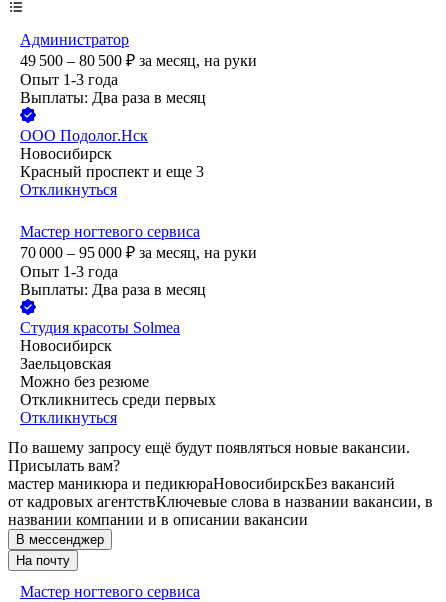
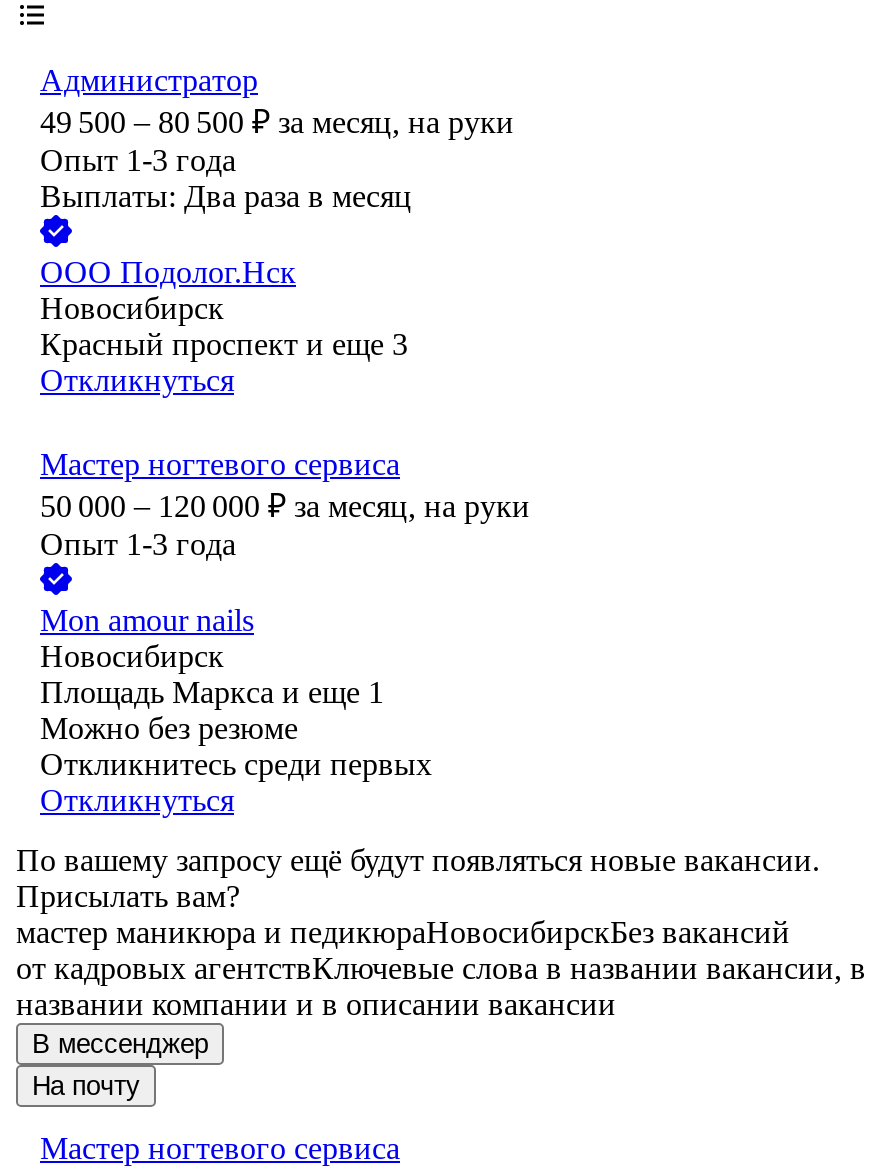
- 70 000 – 95 000 ₽ за месяц, на руки
+ 50 000 – 120 000 ₽ за месяц, на руки

- Выплаты: Два раза в месяц
- Студия красоты Solmea
+ Mon amour nails

- Заельцовская
+ Площадь Маркса и еще 1
